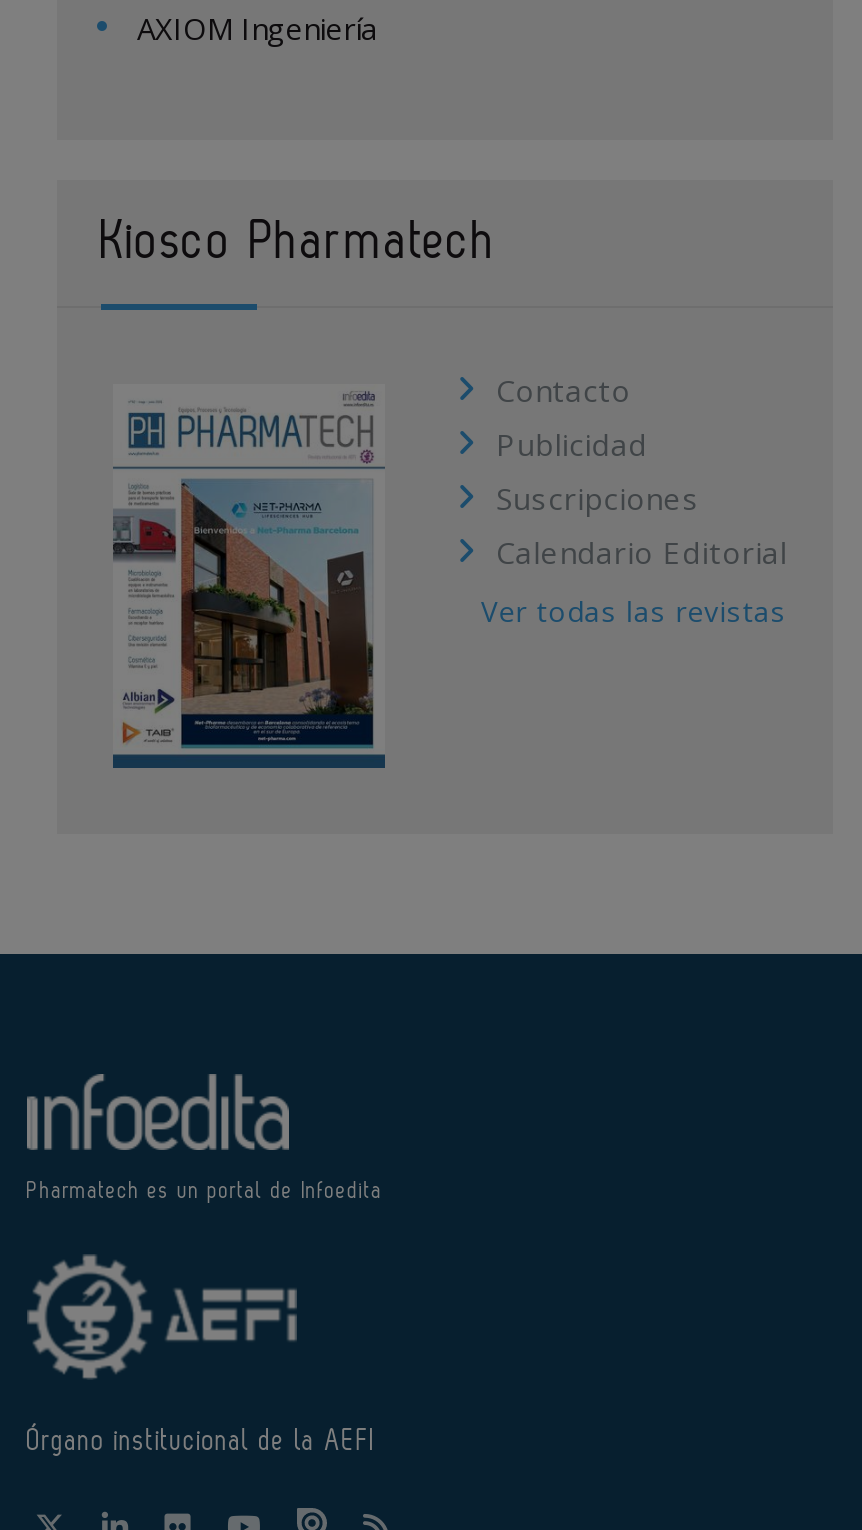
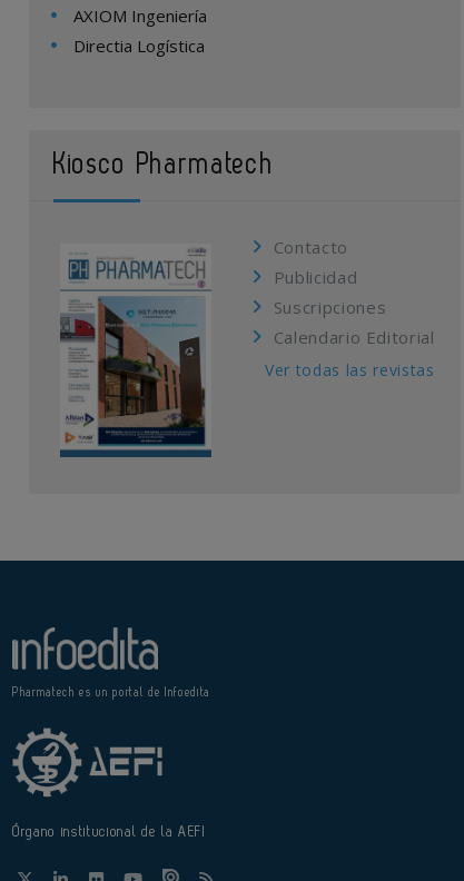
+ Directia Logística
